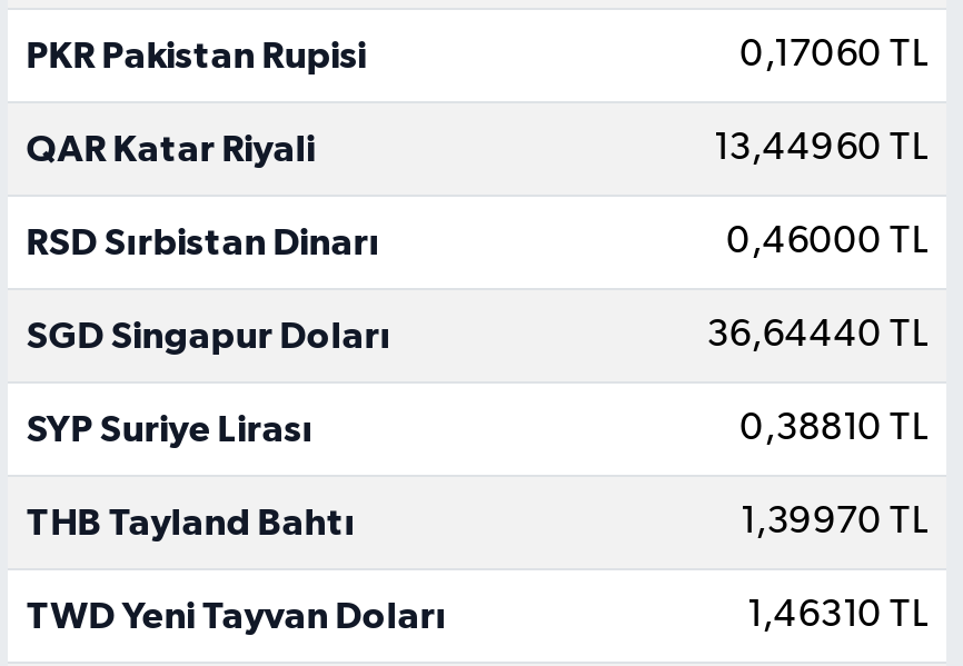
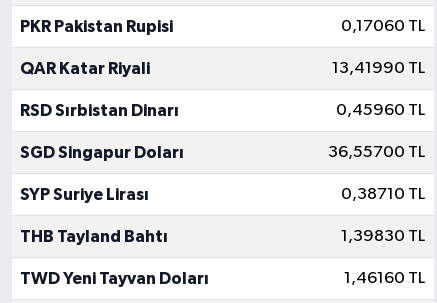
- 13,44960 TL
+ 13,41990 TL

- 0,46000 TL
+ 0,45960 TL

- 36,64440 TL
+ 36,55700 TL

- 0,38810 TL
+ 0,38710 TL

- 1,39970 TL
+ 1,39830 TL

- 1,46310 TL
+ 1,46160 TL
